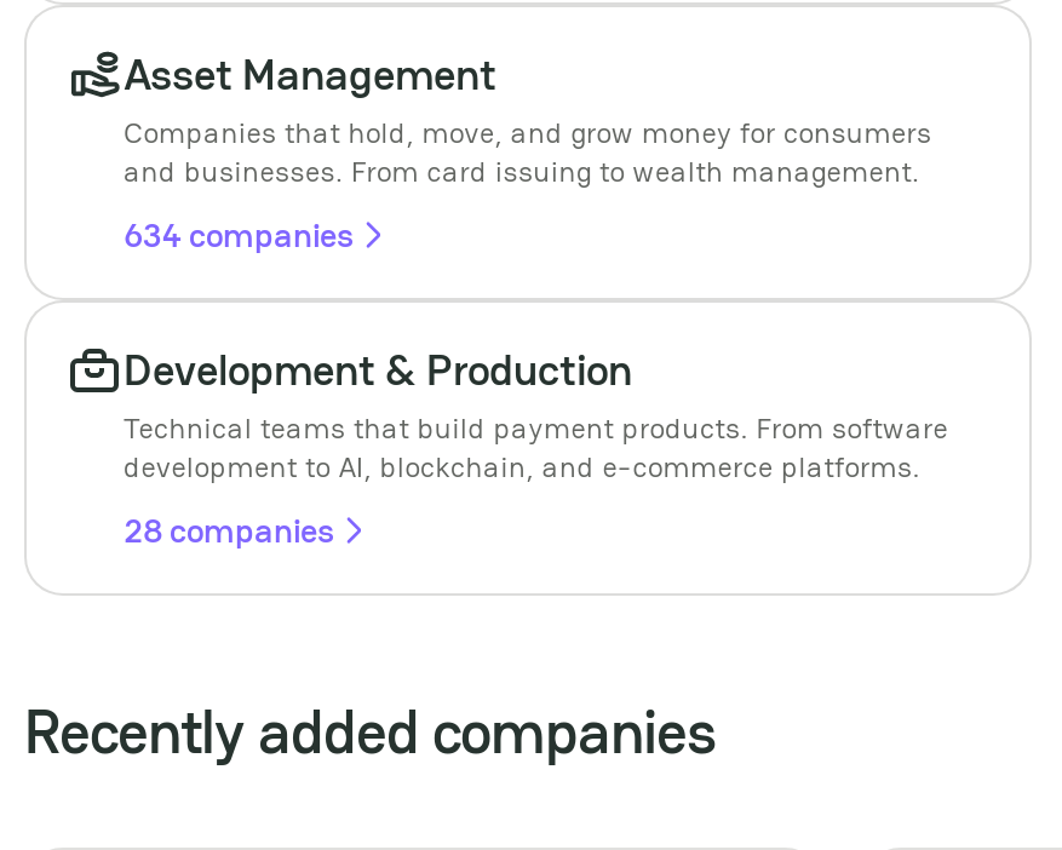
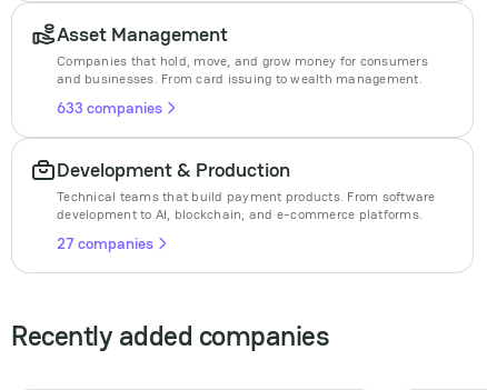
- 634 companies
+ 633 companies

- 28 companies
+ 27 companies
